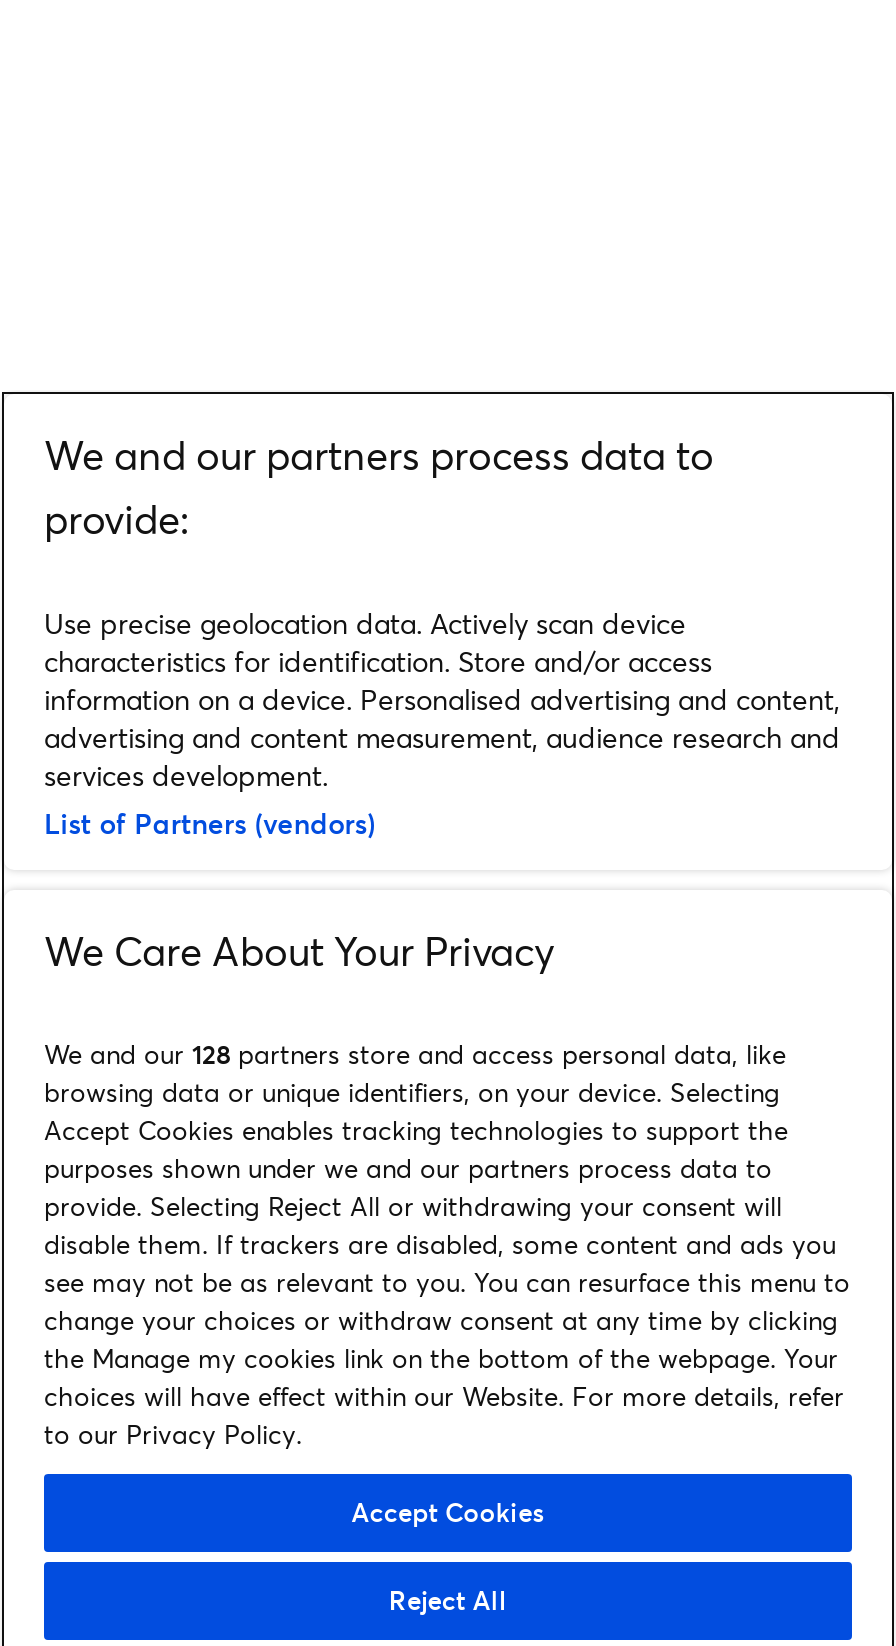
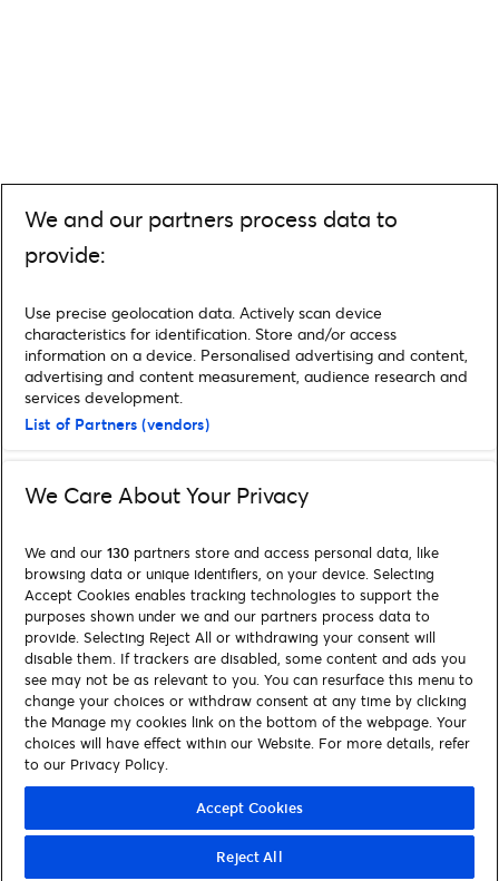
- We and our 128 partners store and access personal data, like
+ We and our 130 partners store and access personal data, like
